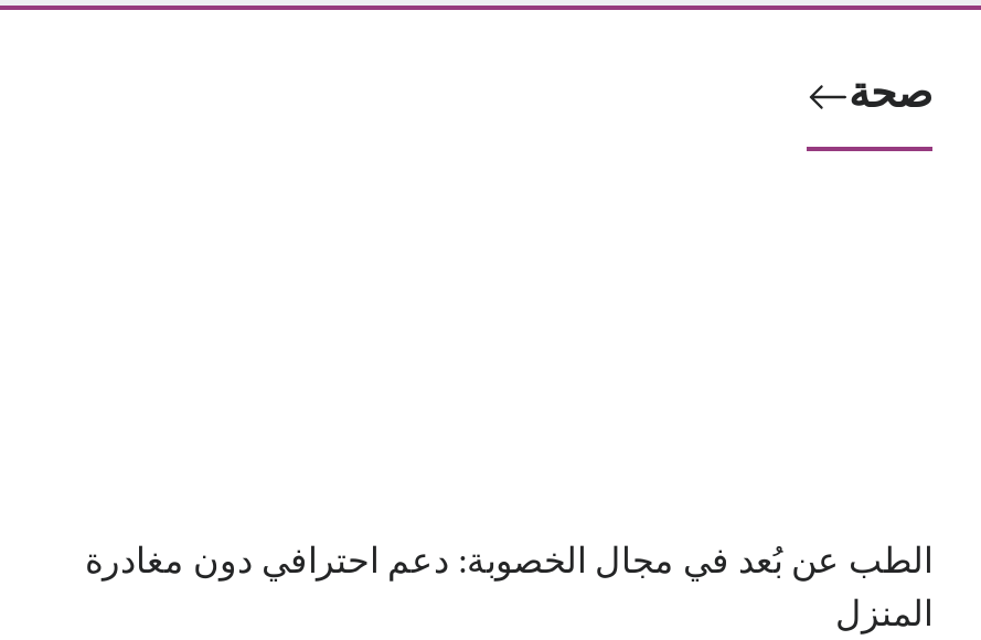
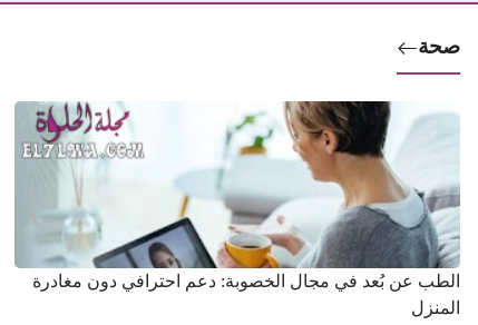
+ [image]
